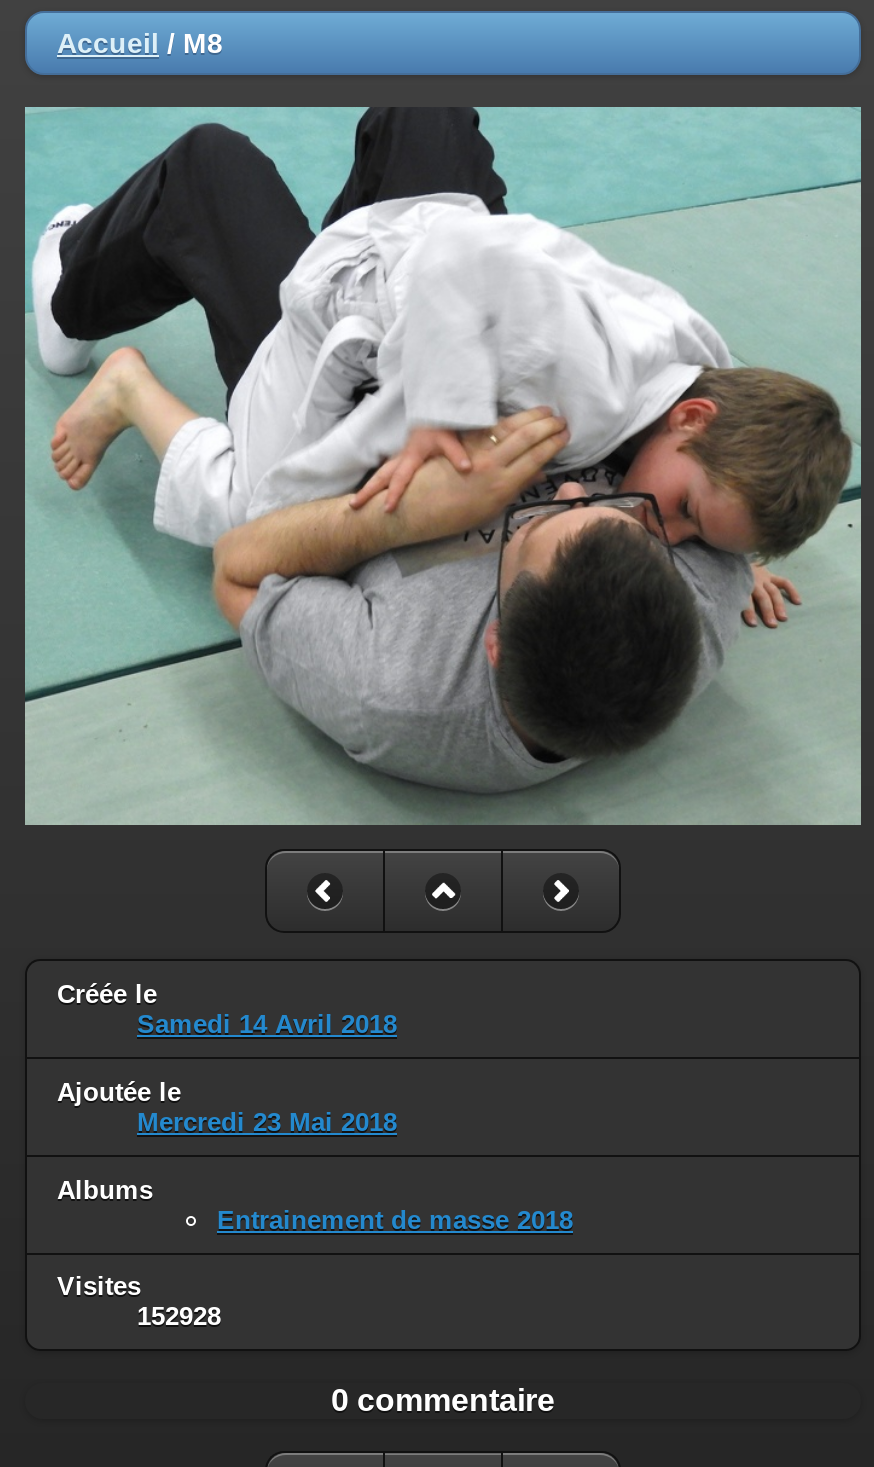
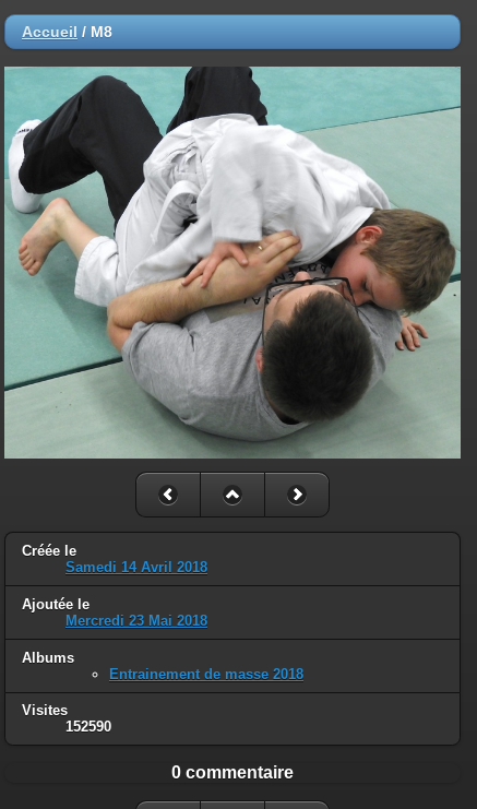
- 152928
+ 152590
